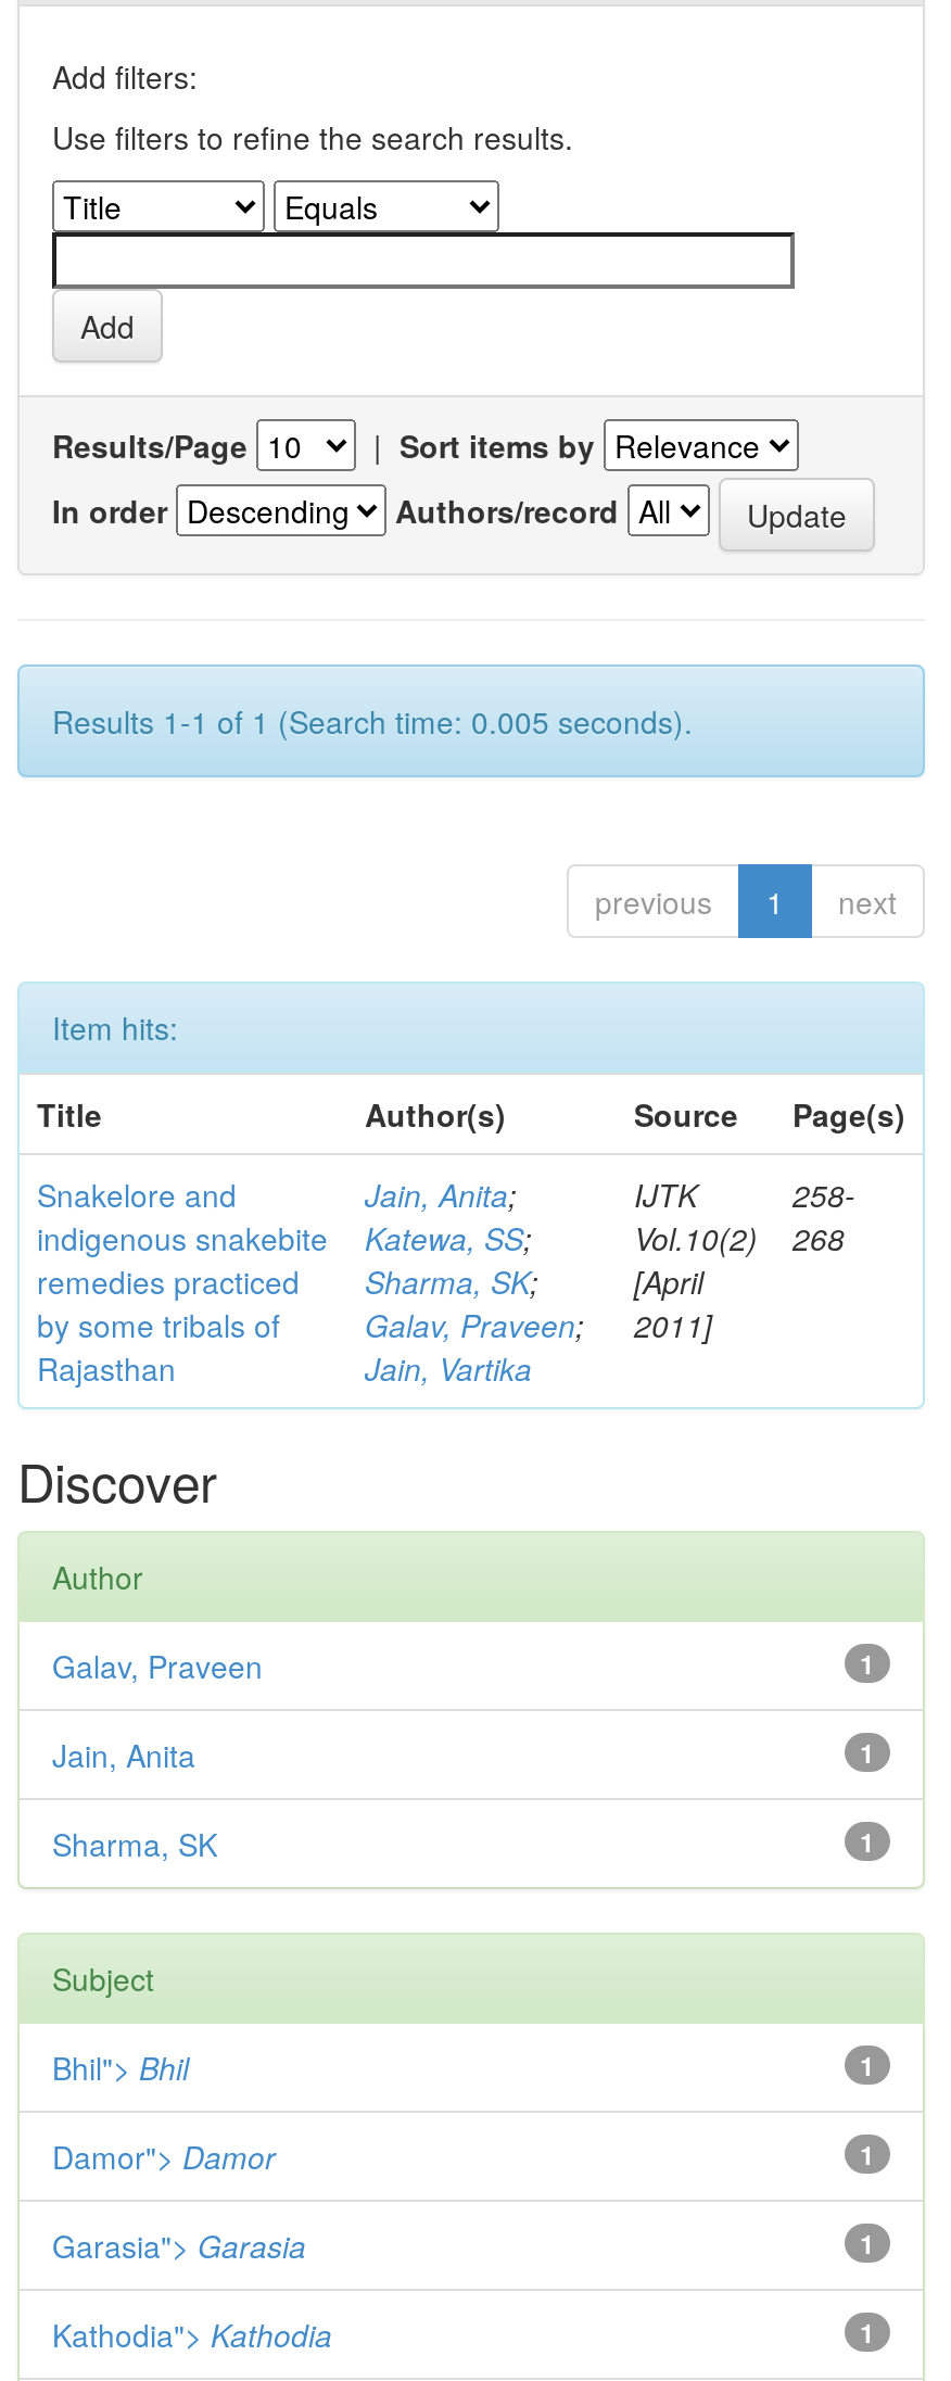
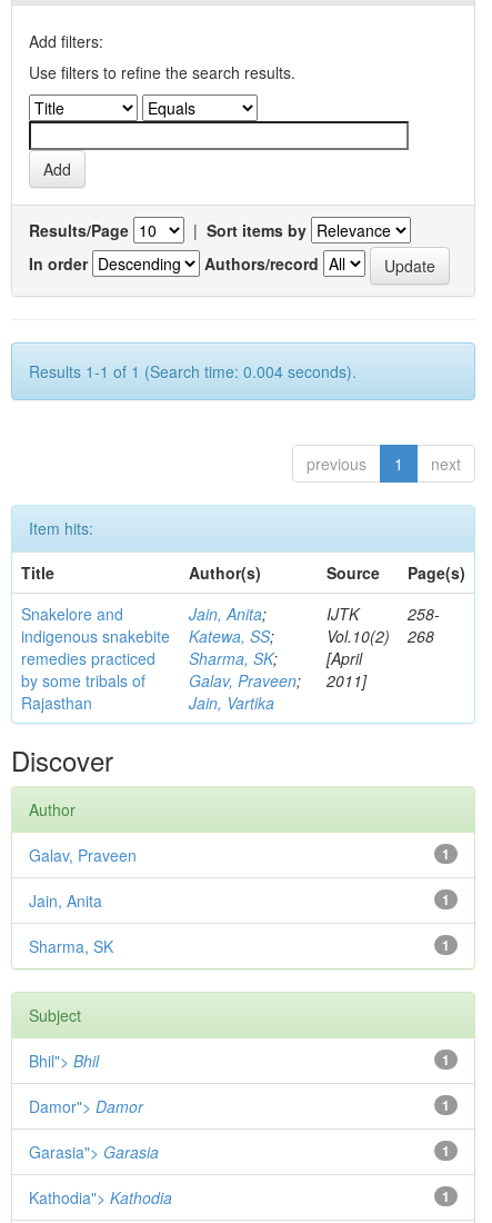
- Results 1-1 of 1 (Search time: 0.005 seconds).
+ Results 1-1 of 1 (Search time: 0.004 seconds).
